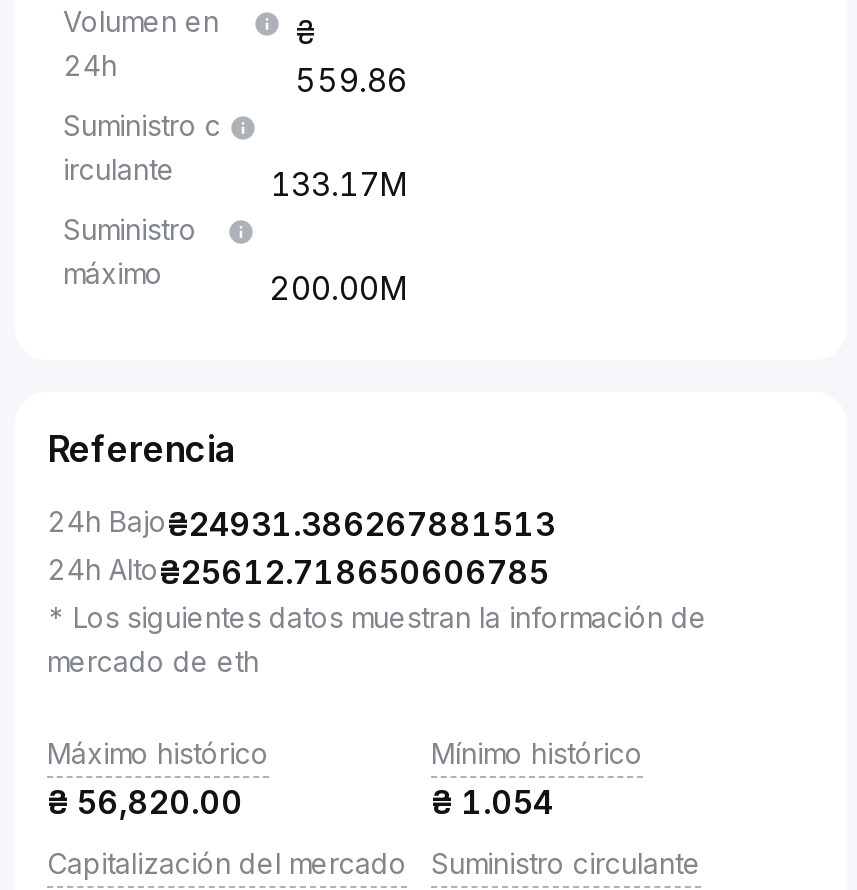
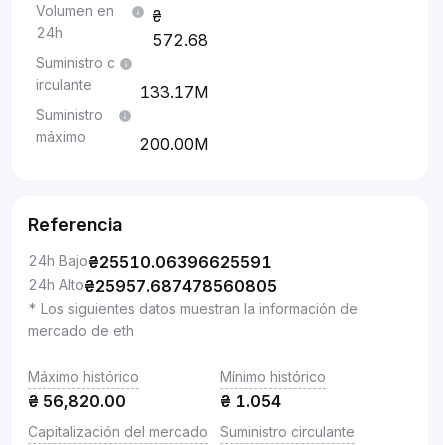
- 559.86
+ 572.68

- 24h Bajo₴24931.386267881513
+ 24h Bajo₴25510.06396625591

- 24h Alto₴25612.718650606785
+ 24h Alto₴25957.687478560805
